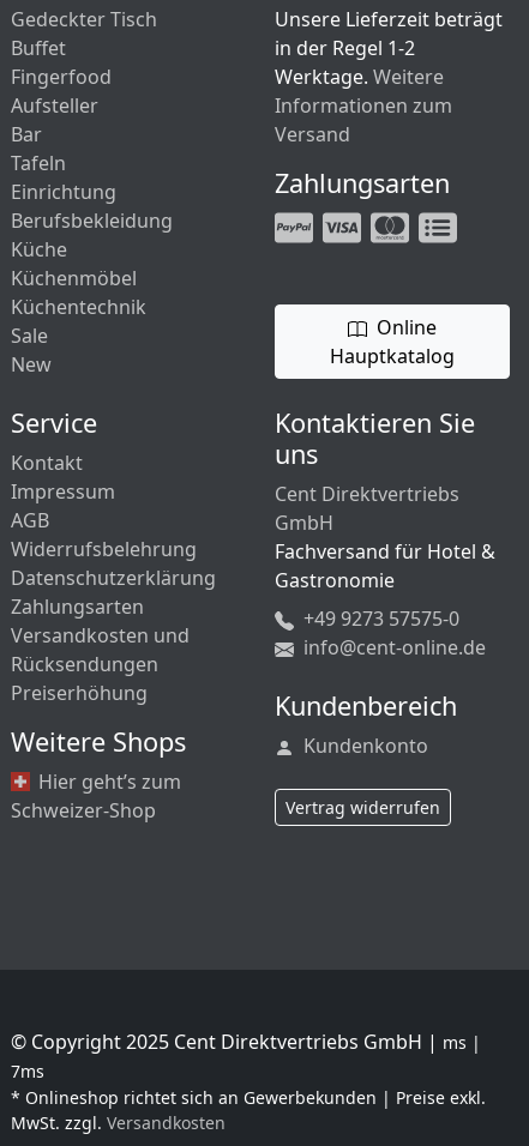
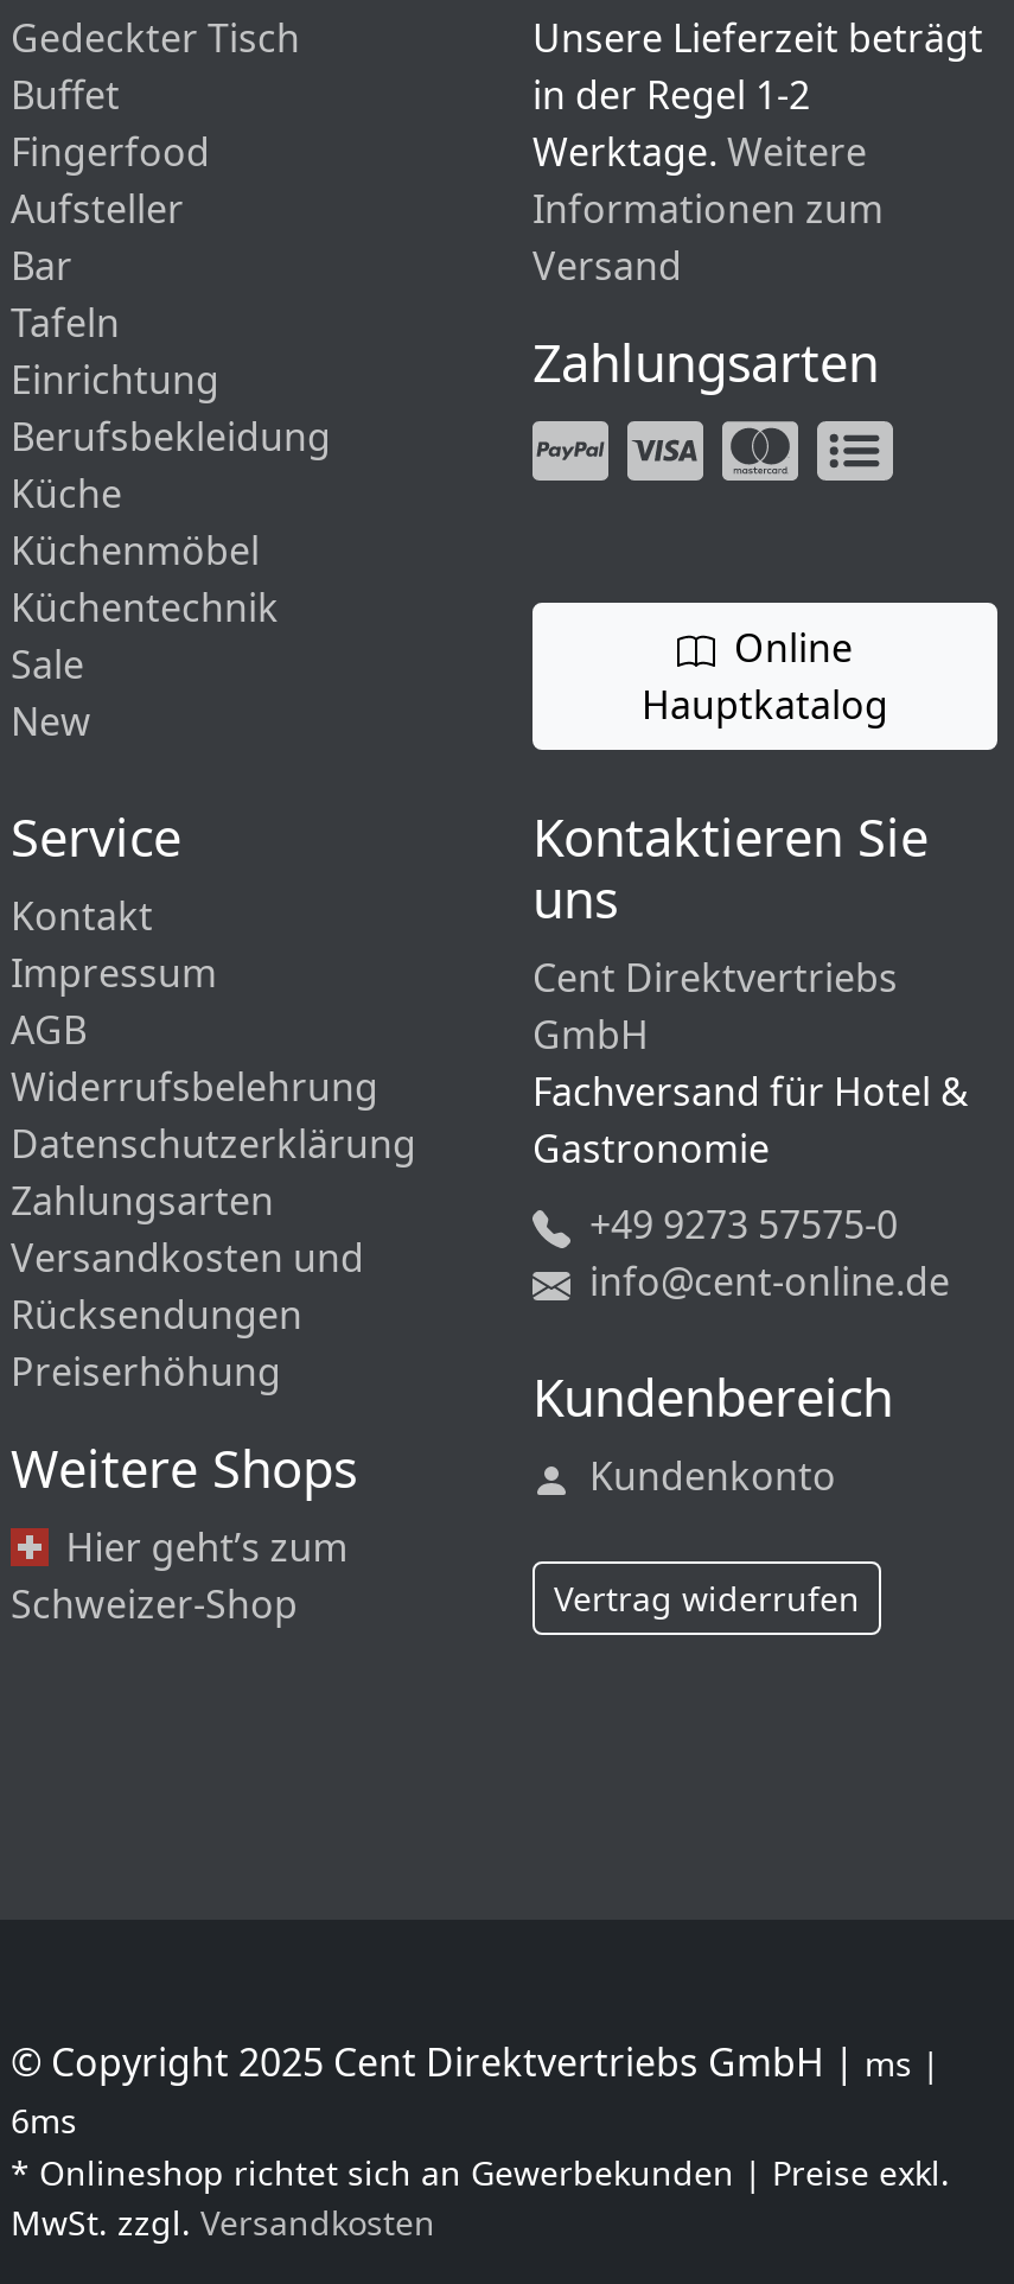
- 7ms
+ 6ms
